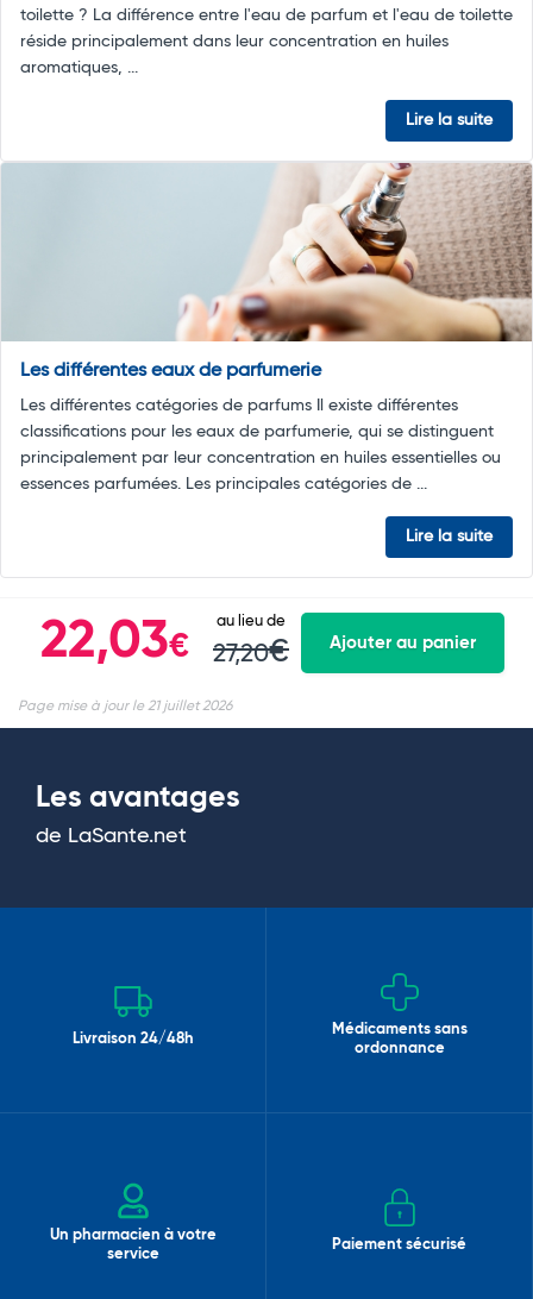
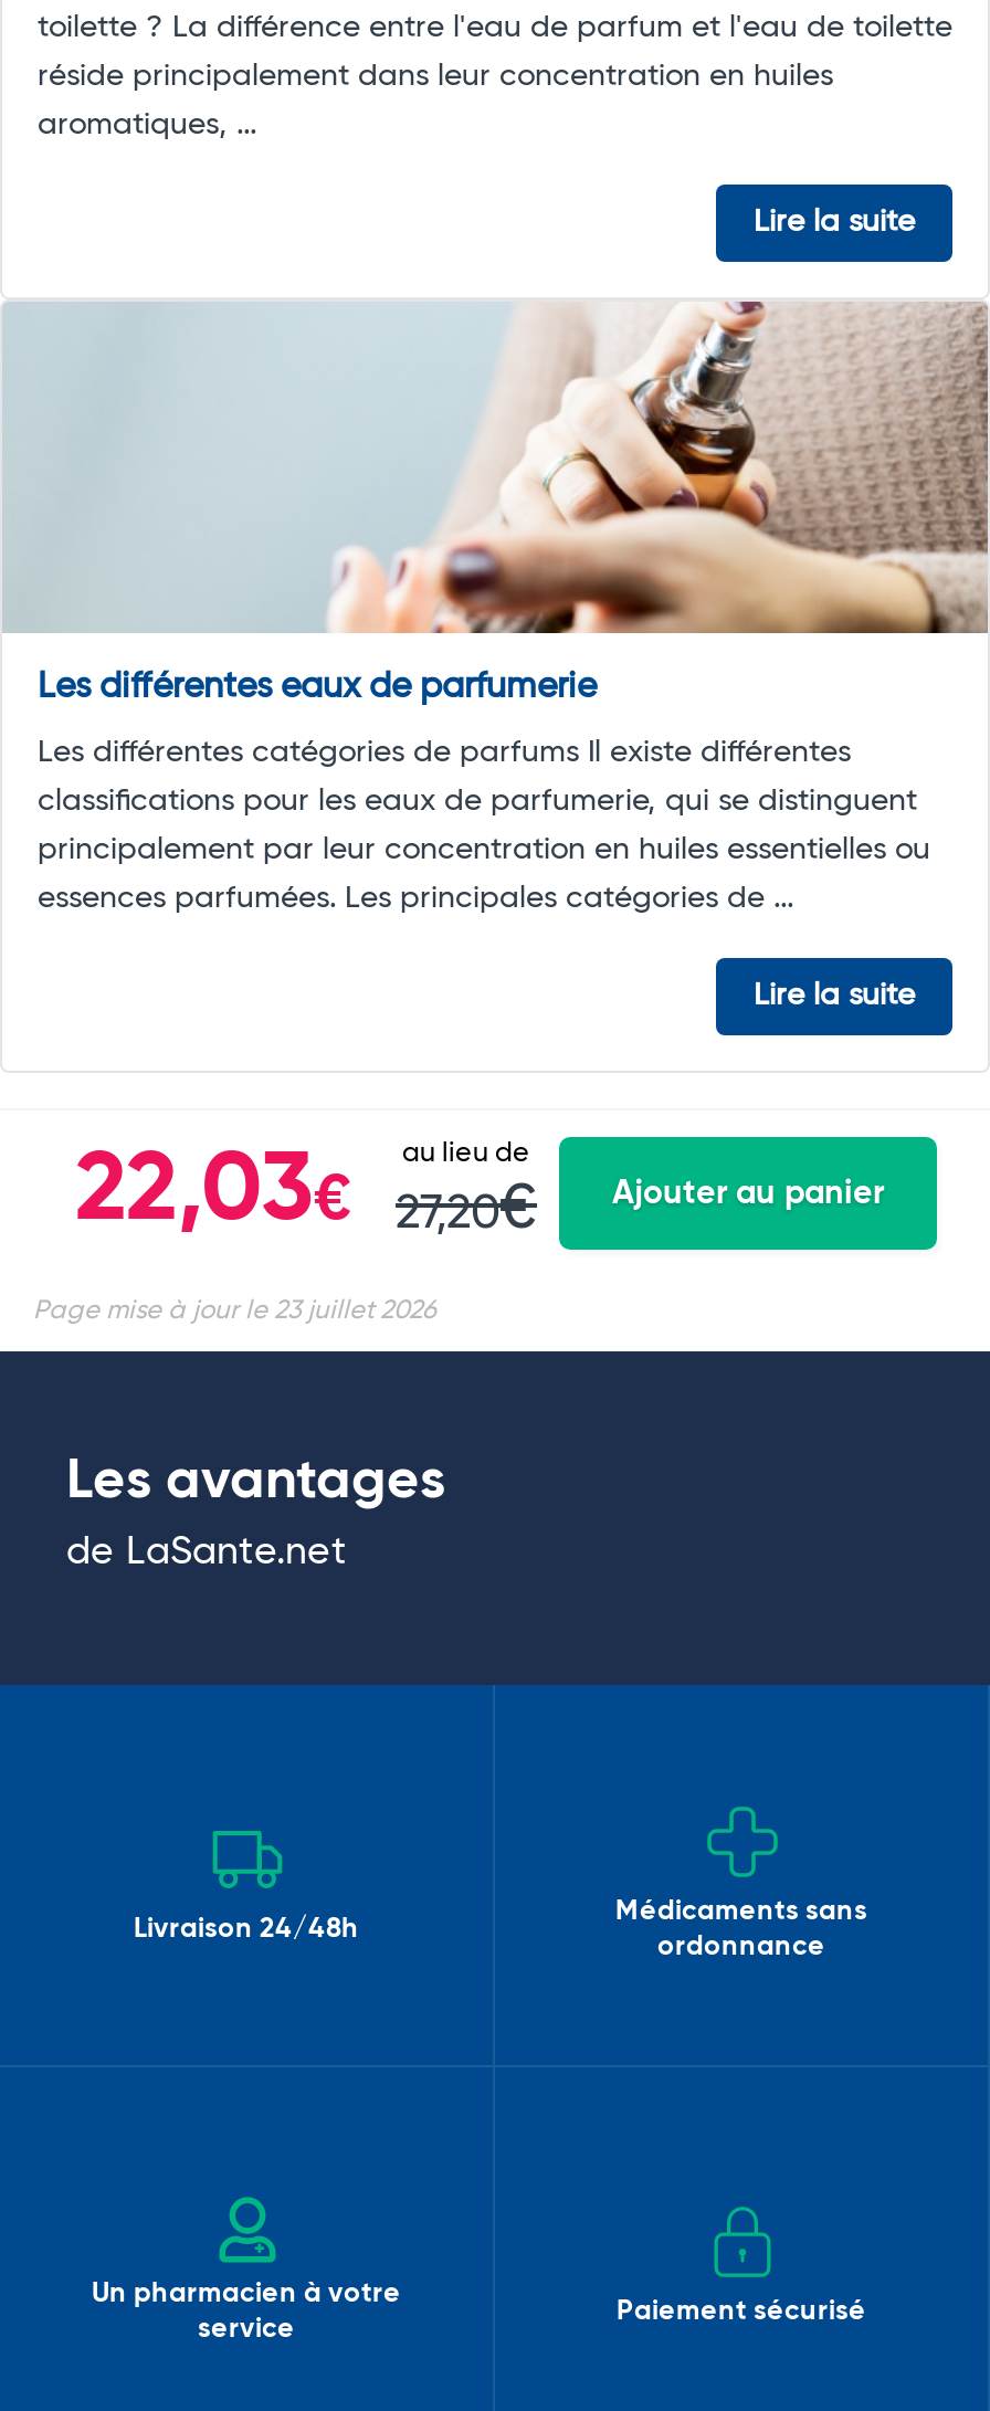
- Page mise à jour le 21 juillet 2026
+ Page mise à jour le 23 juillet 2026
